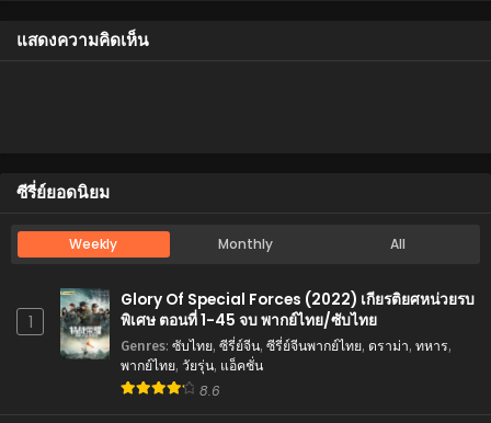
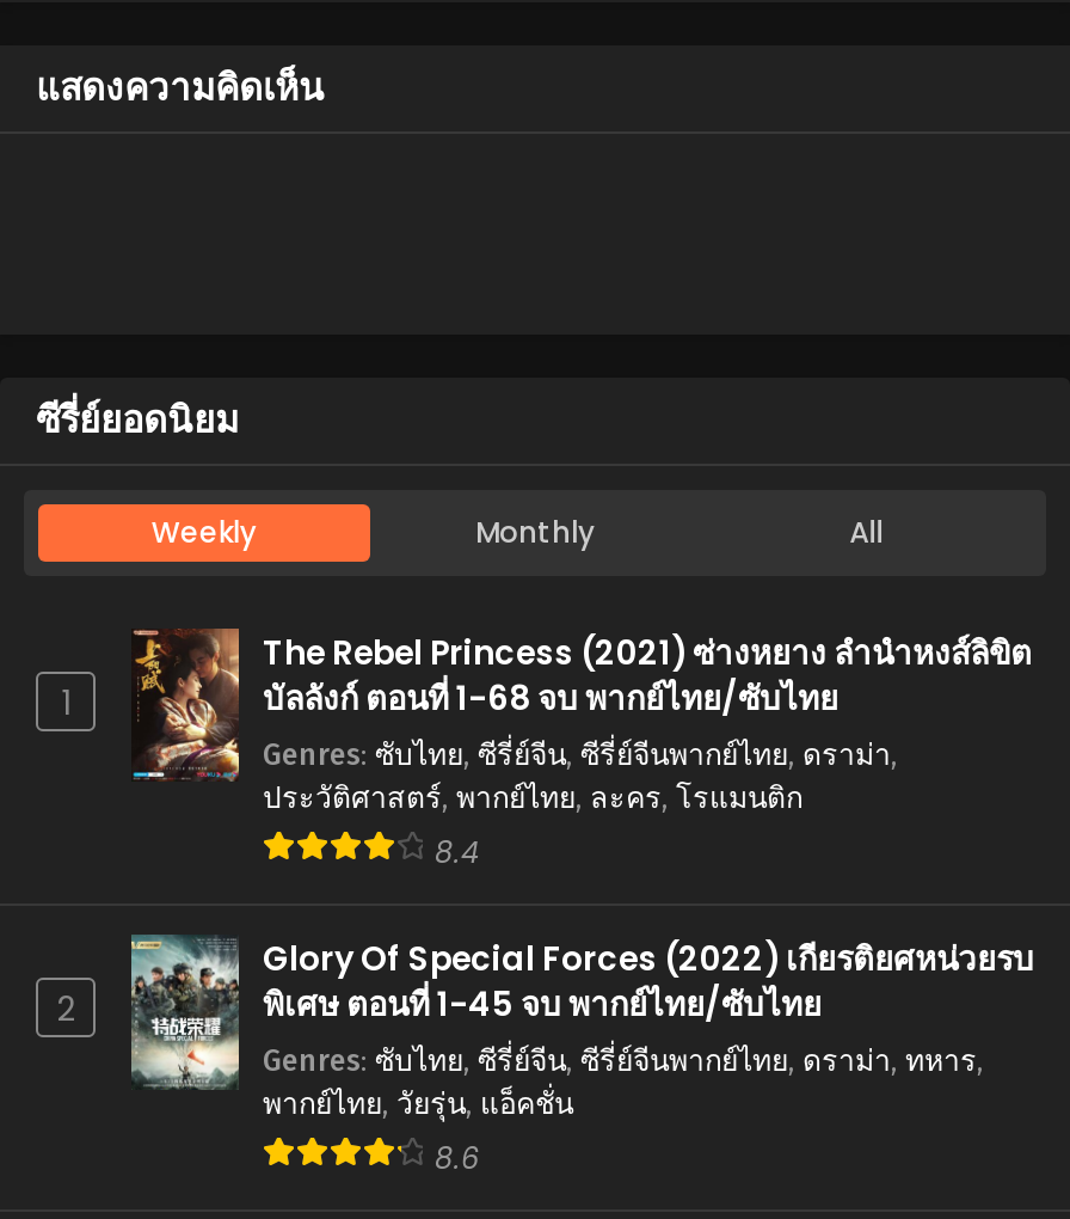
+ [image]
+ The Rebel Princess (2021) ซ่างหยาง ลำนำหงส์ลิขิต
+ บัลลังก์ ตอนที่ 1-68 จบ พากย์ไทย/ซับไทย
+ Genres:ซับไทย,ซีรี่ย์จีน,ซีรี่ย์จีนพากย์ไทย,ดราม่า,
+ ประวัติศาสตร์,พากย์ไทย,ละคร,โรแมนติก
+ 8.4
+ 2
